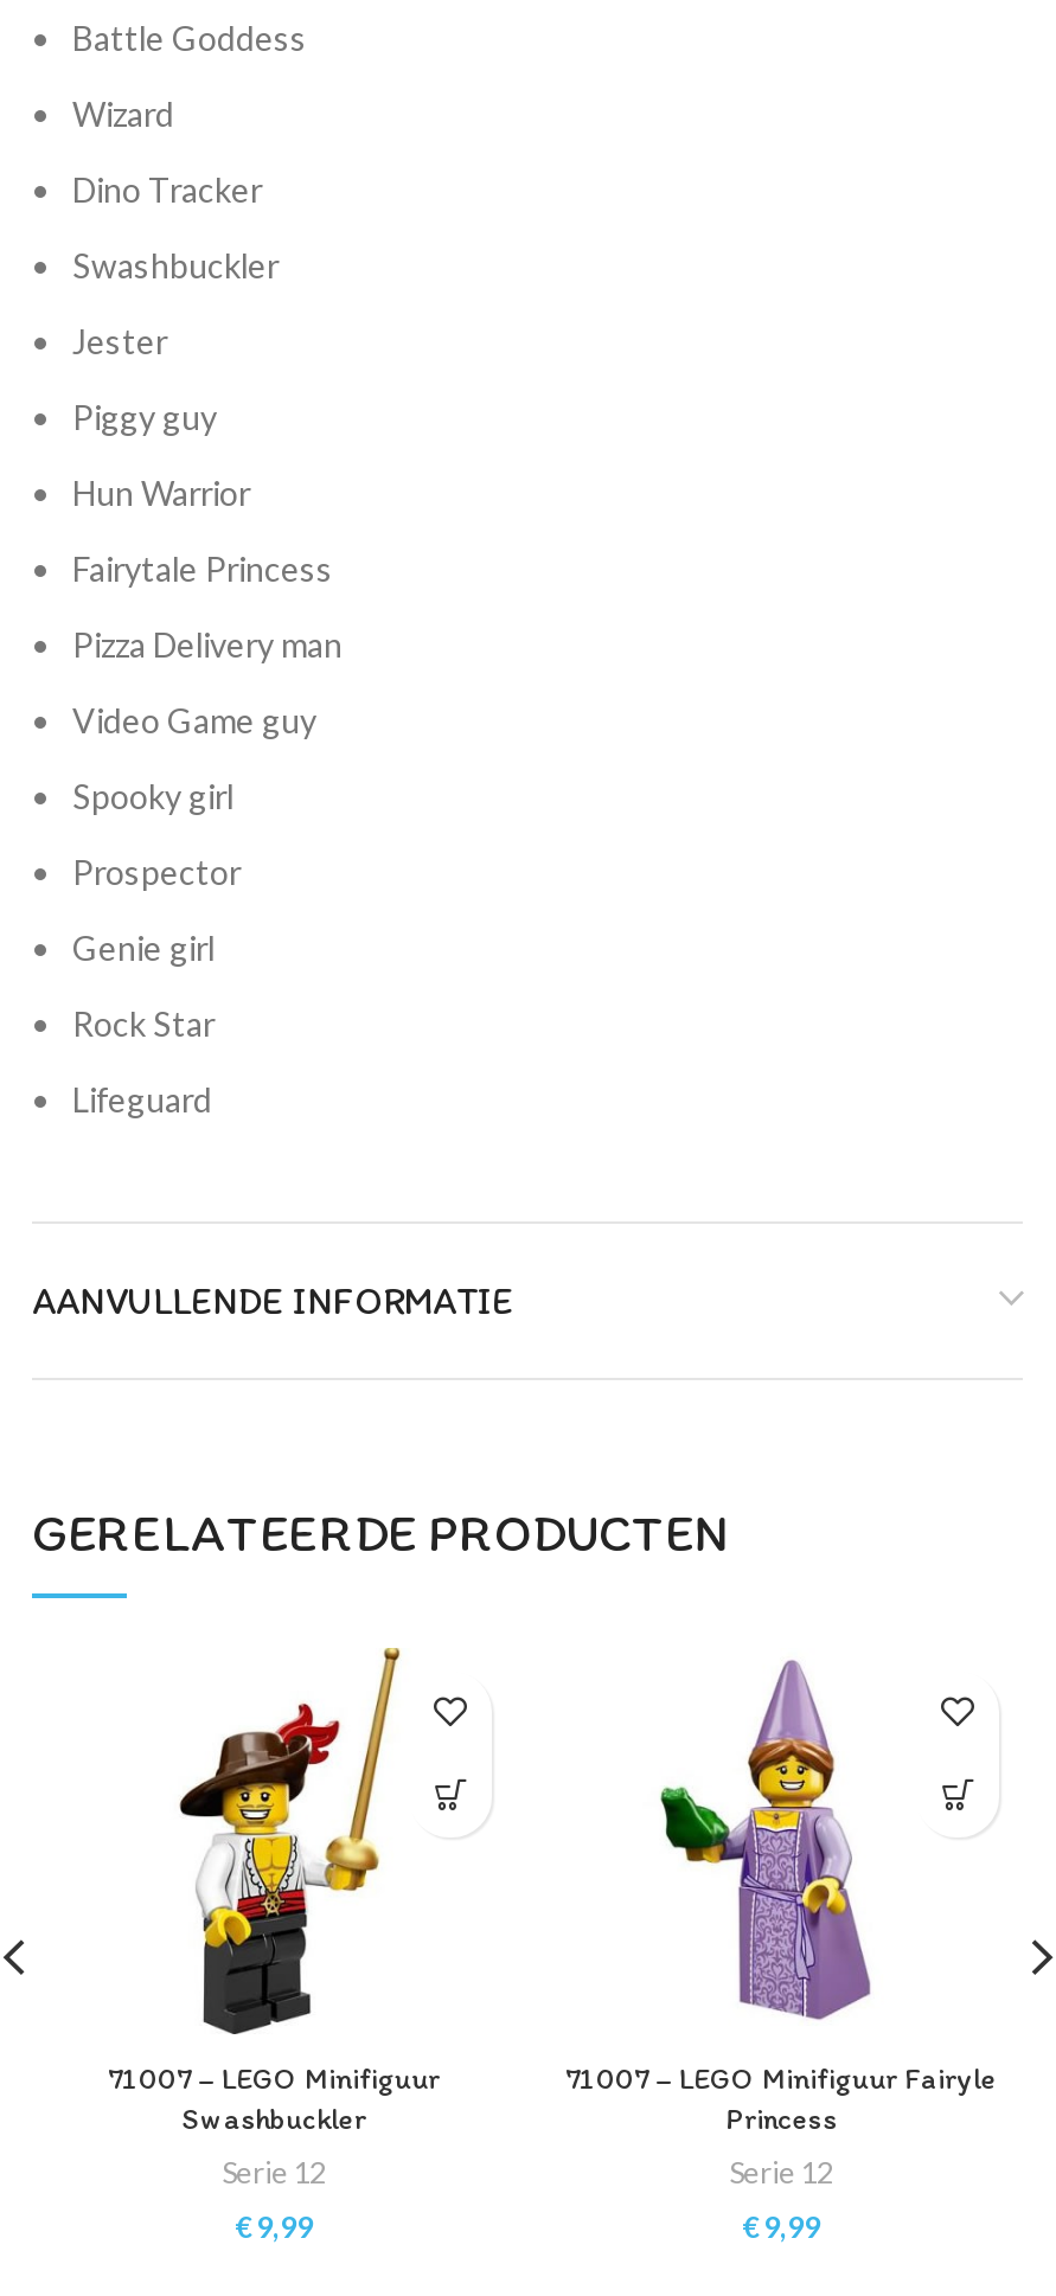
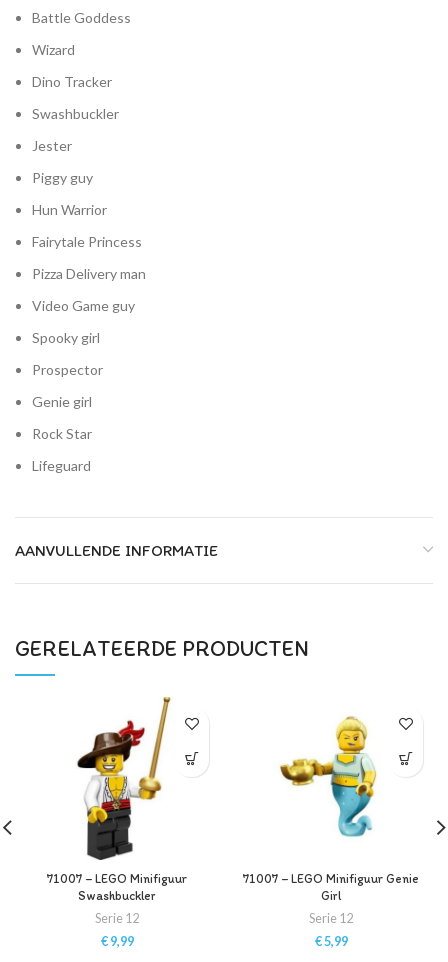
- [image]
- 71007 – LEGO Minifiguur Fairyle
- Princess
+ [image]
+ 71007 – LEGO Minifiguur Genie
+ Girl

- €9,99
+ €5,99
